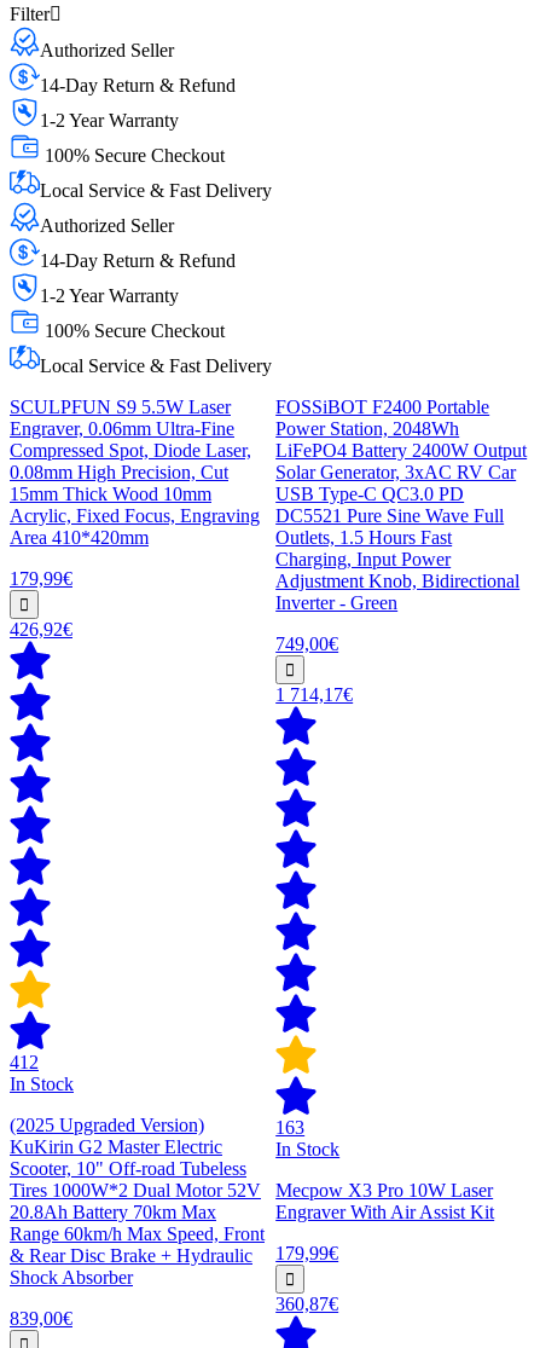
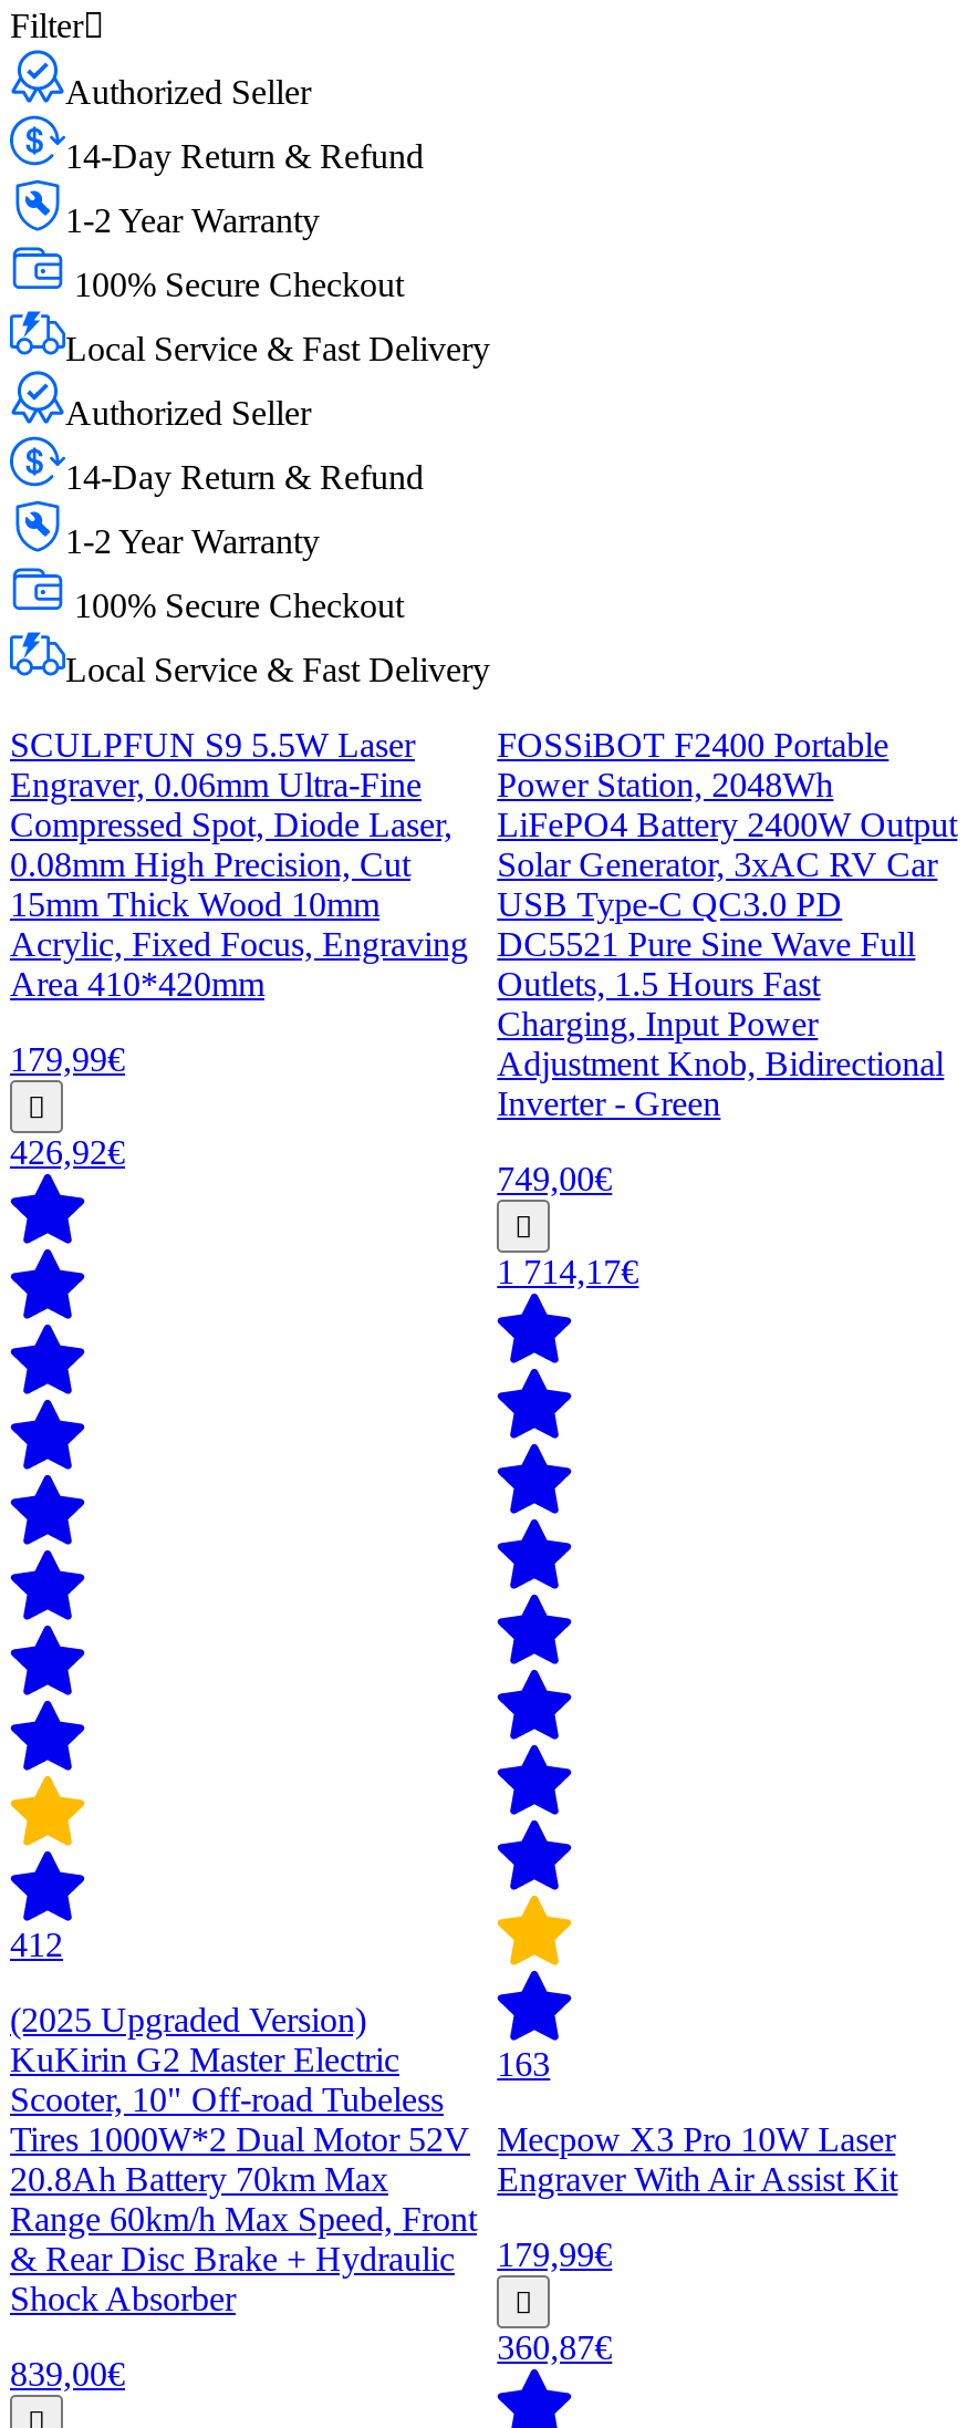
- In Stock

- In Stock
